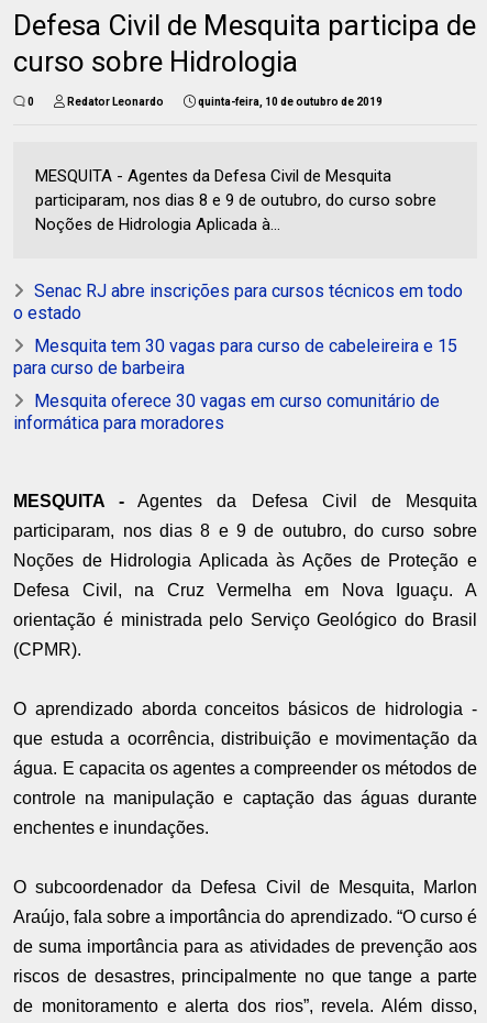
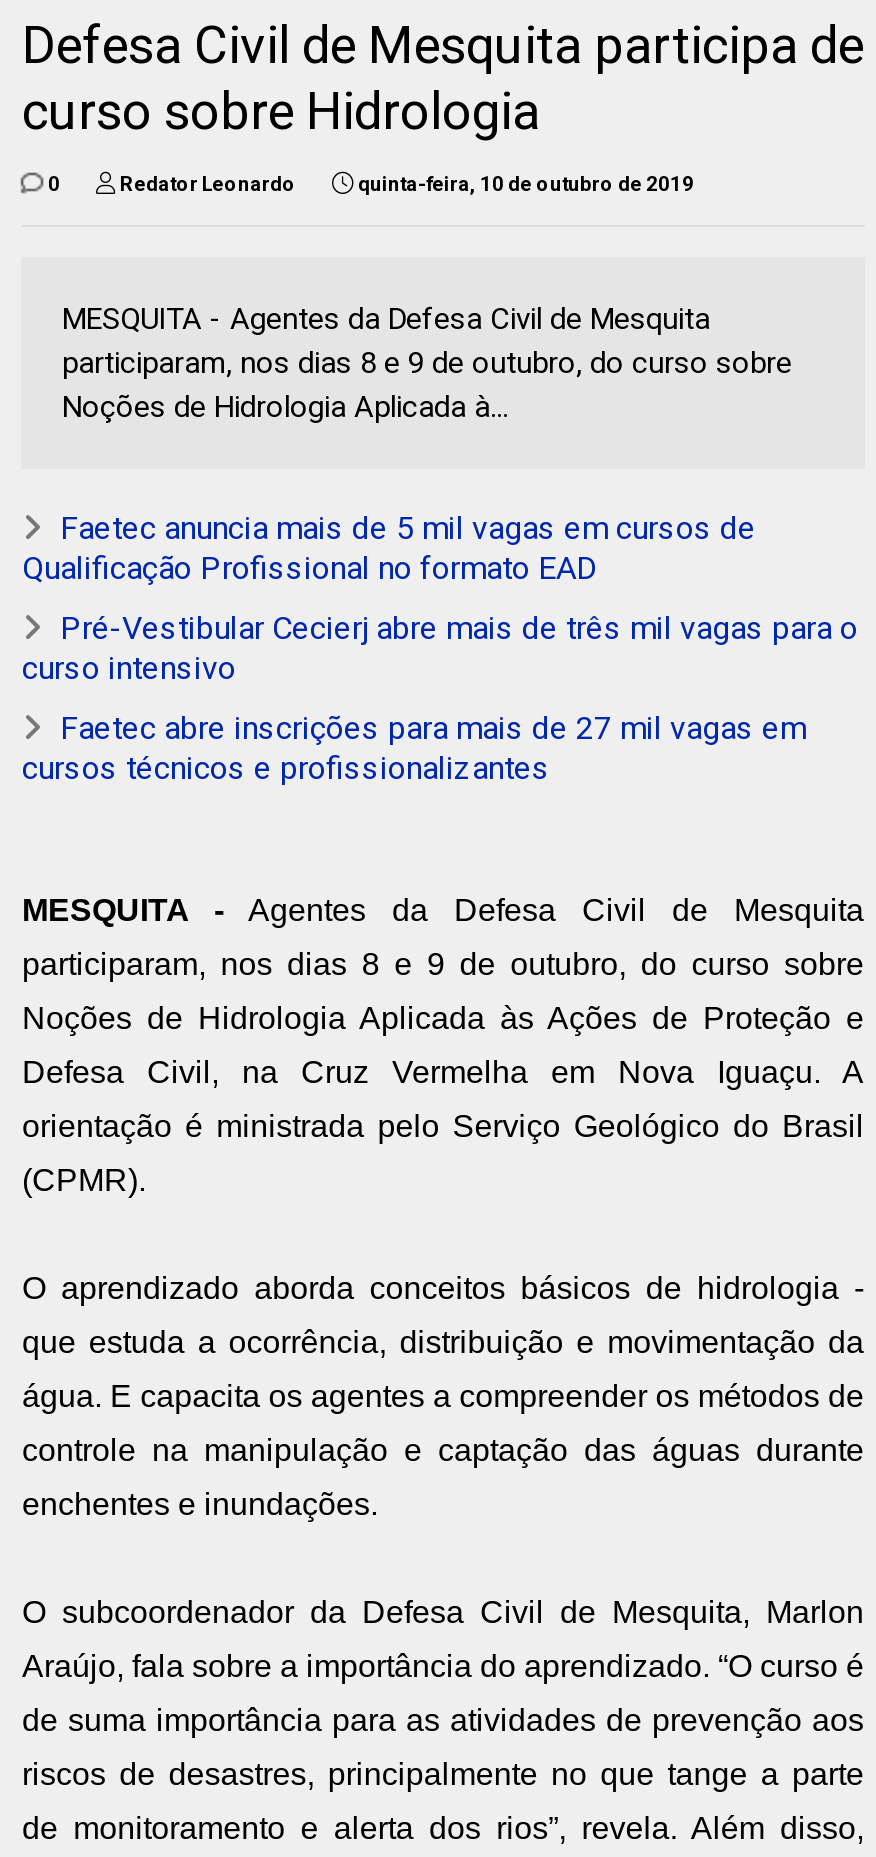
- Senac RJ abre inscrições para cursos técnicos em todo
- o estado
+ Faetec anuncia mais de 5 mil vagas em cursos de
+ Qualificação Profissional no formato EAD

- Mesquita tem 30 vagas para curso de cabeleireira e 15
- para curso de barbeira
+ Pré-Vestibular Cecierj abre mais de três mil vagas para o
+ curso intensivo

- Mesquita oferece 30 vagas em curso comunitário de
- informática para moradores
+ Faetec abre inscrições para mais de 27 mil vagas em
+ cursos técnicos e profissionalizantes
